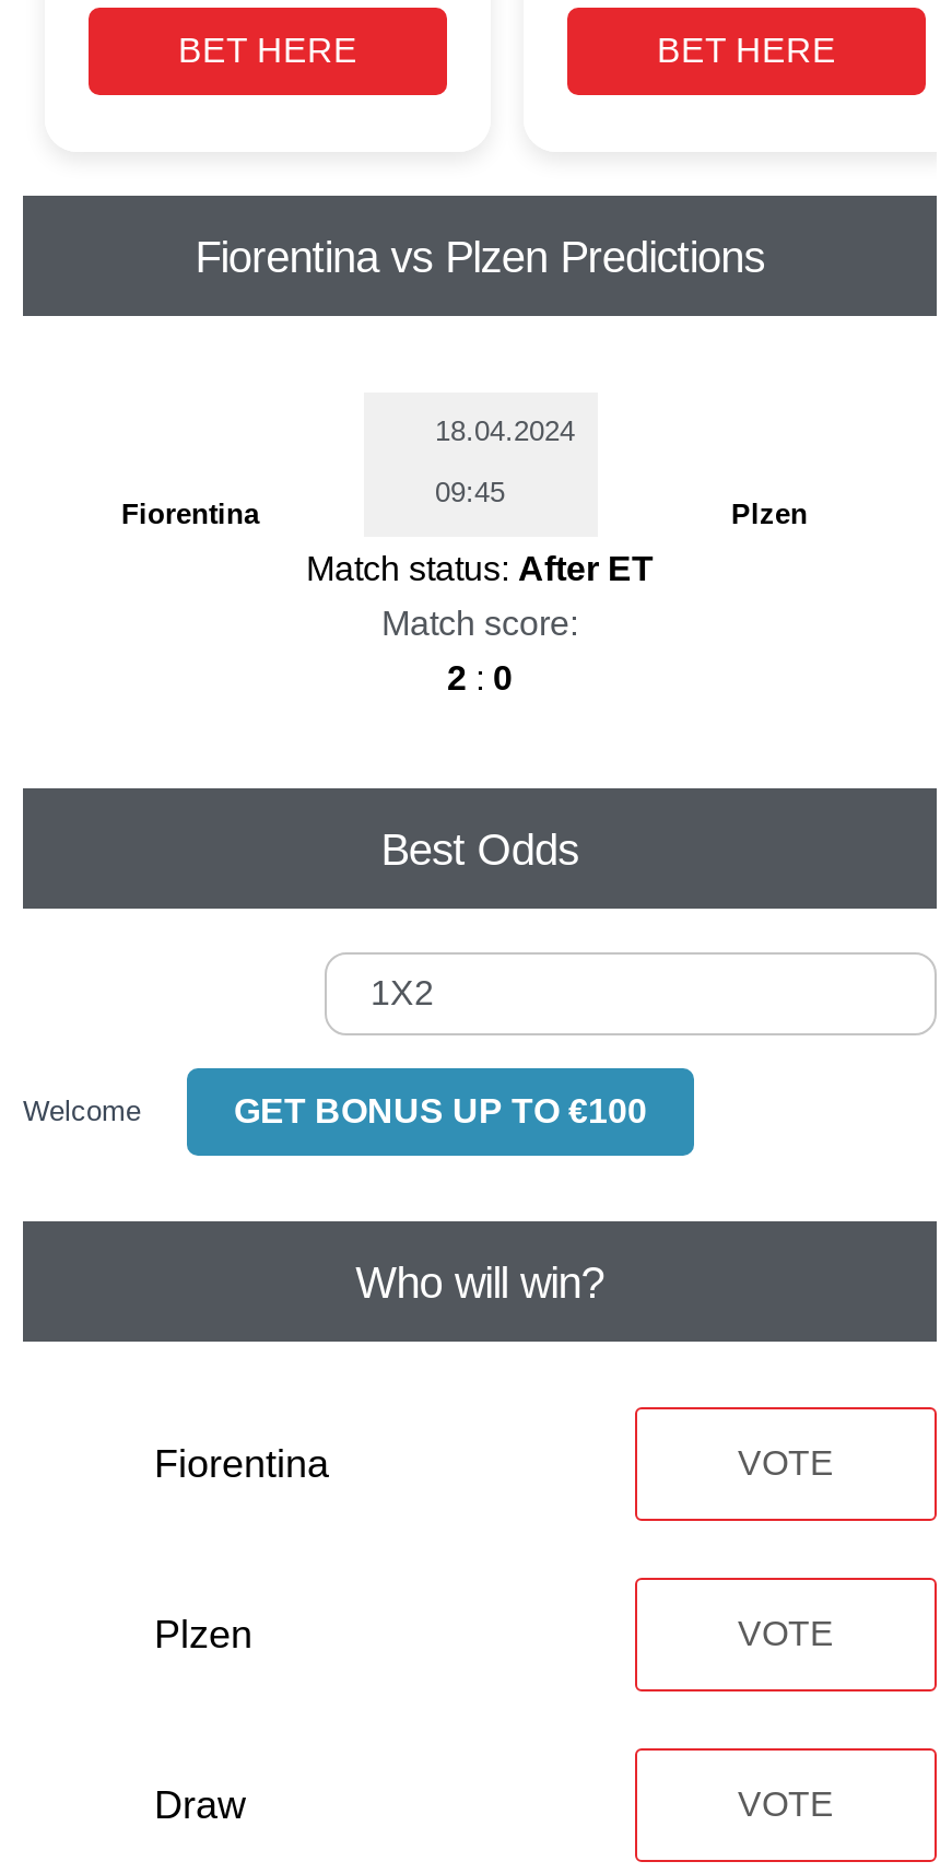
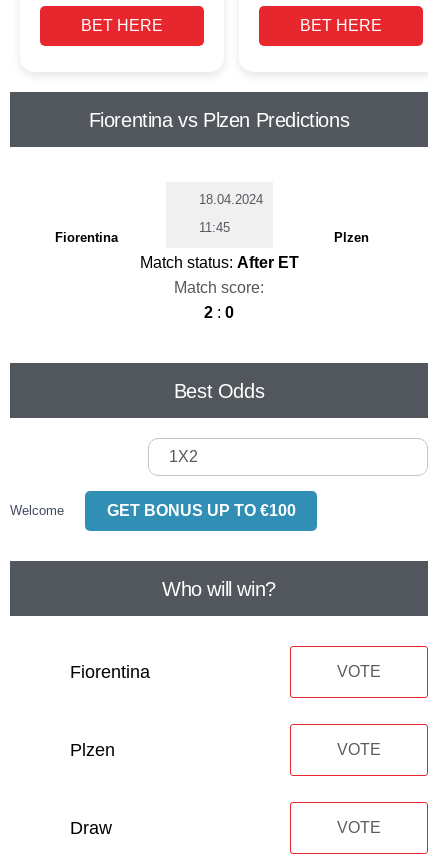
- 09:45
+ 11:45
